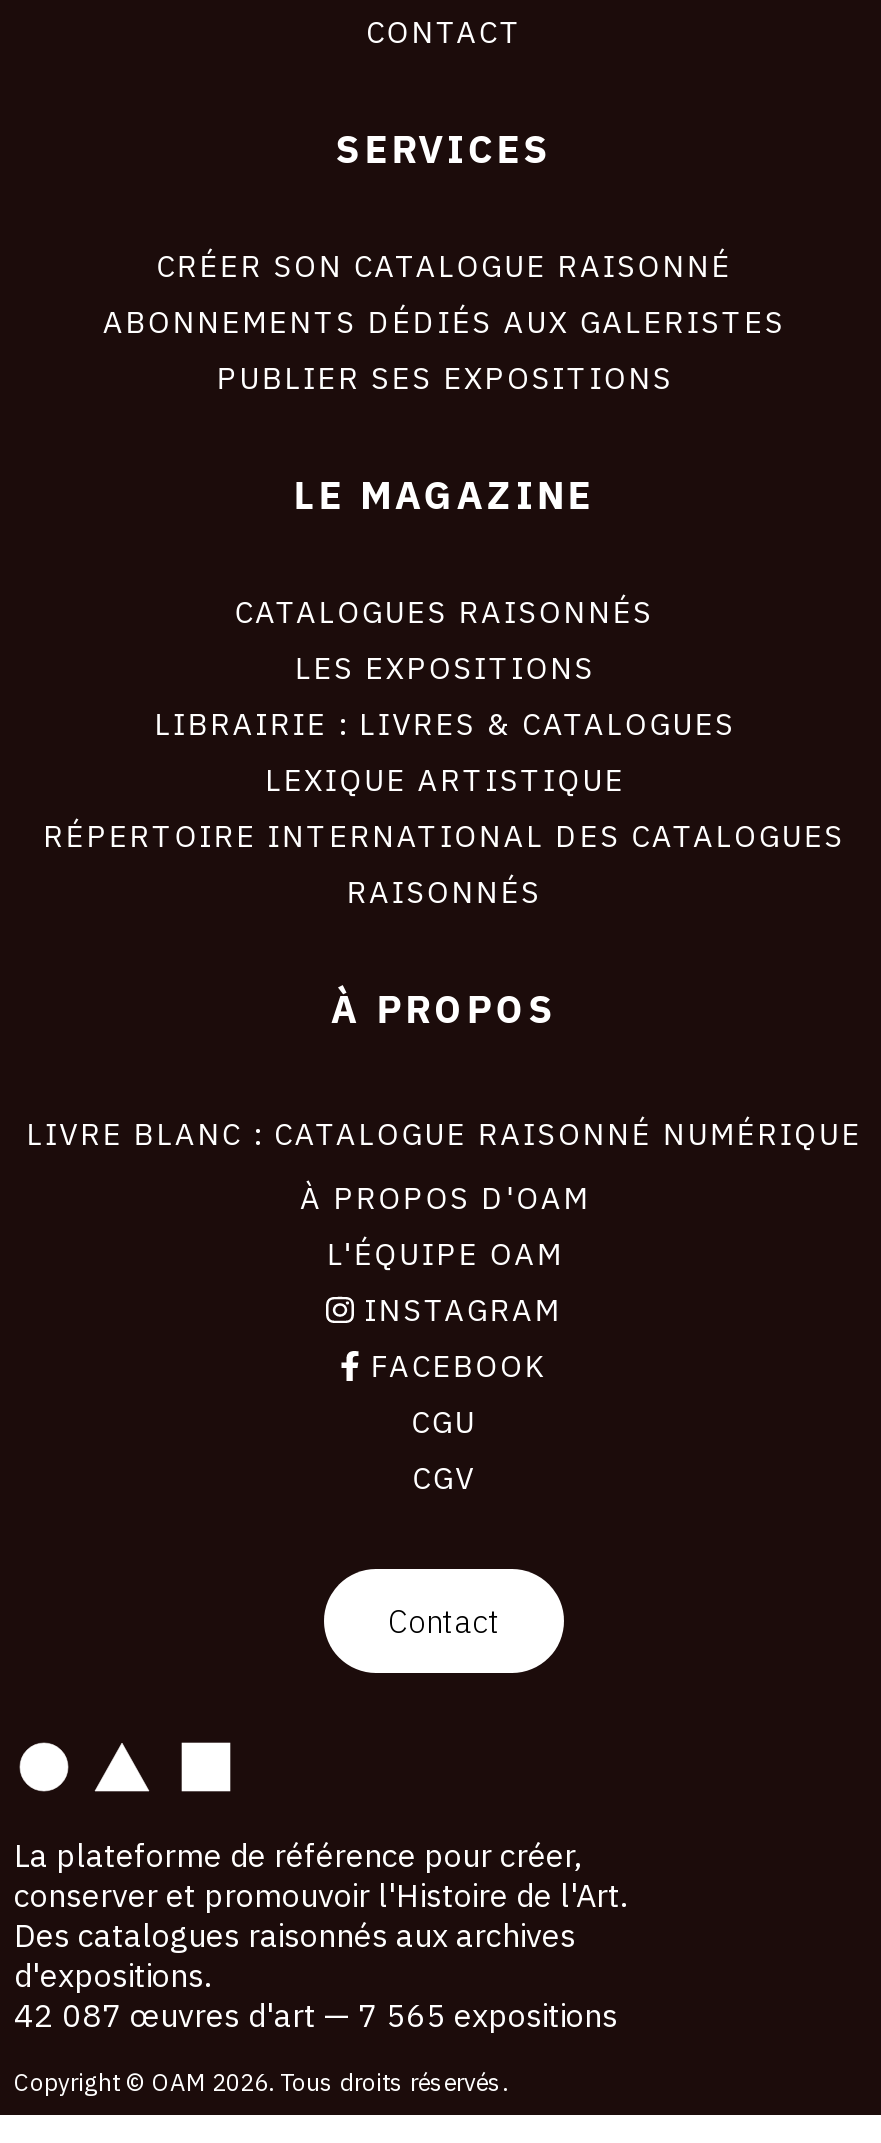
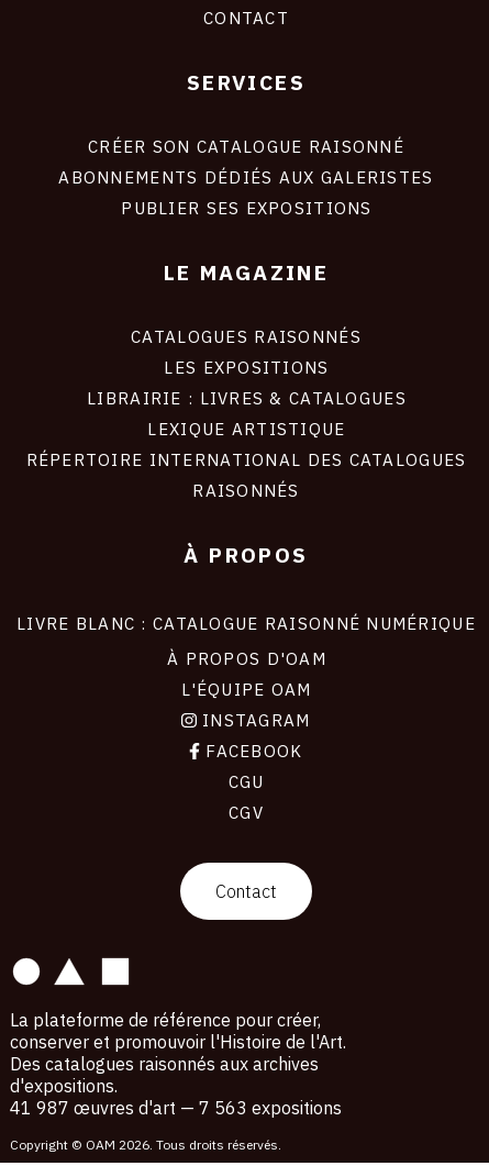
- 42 087 œuvres d'art — 7 565 expositions
+ 41 987 œuvres d'art — 7 563 expositions
